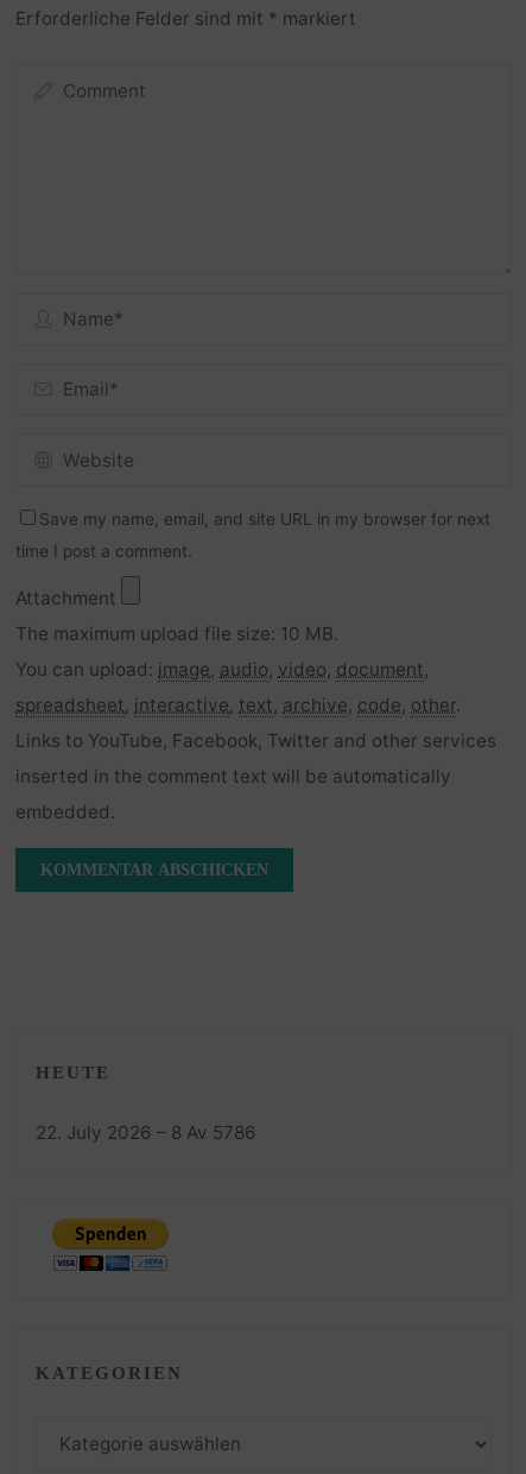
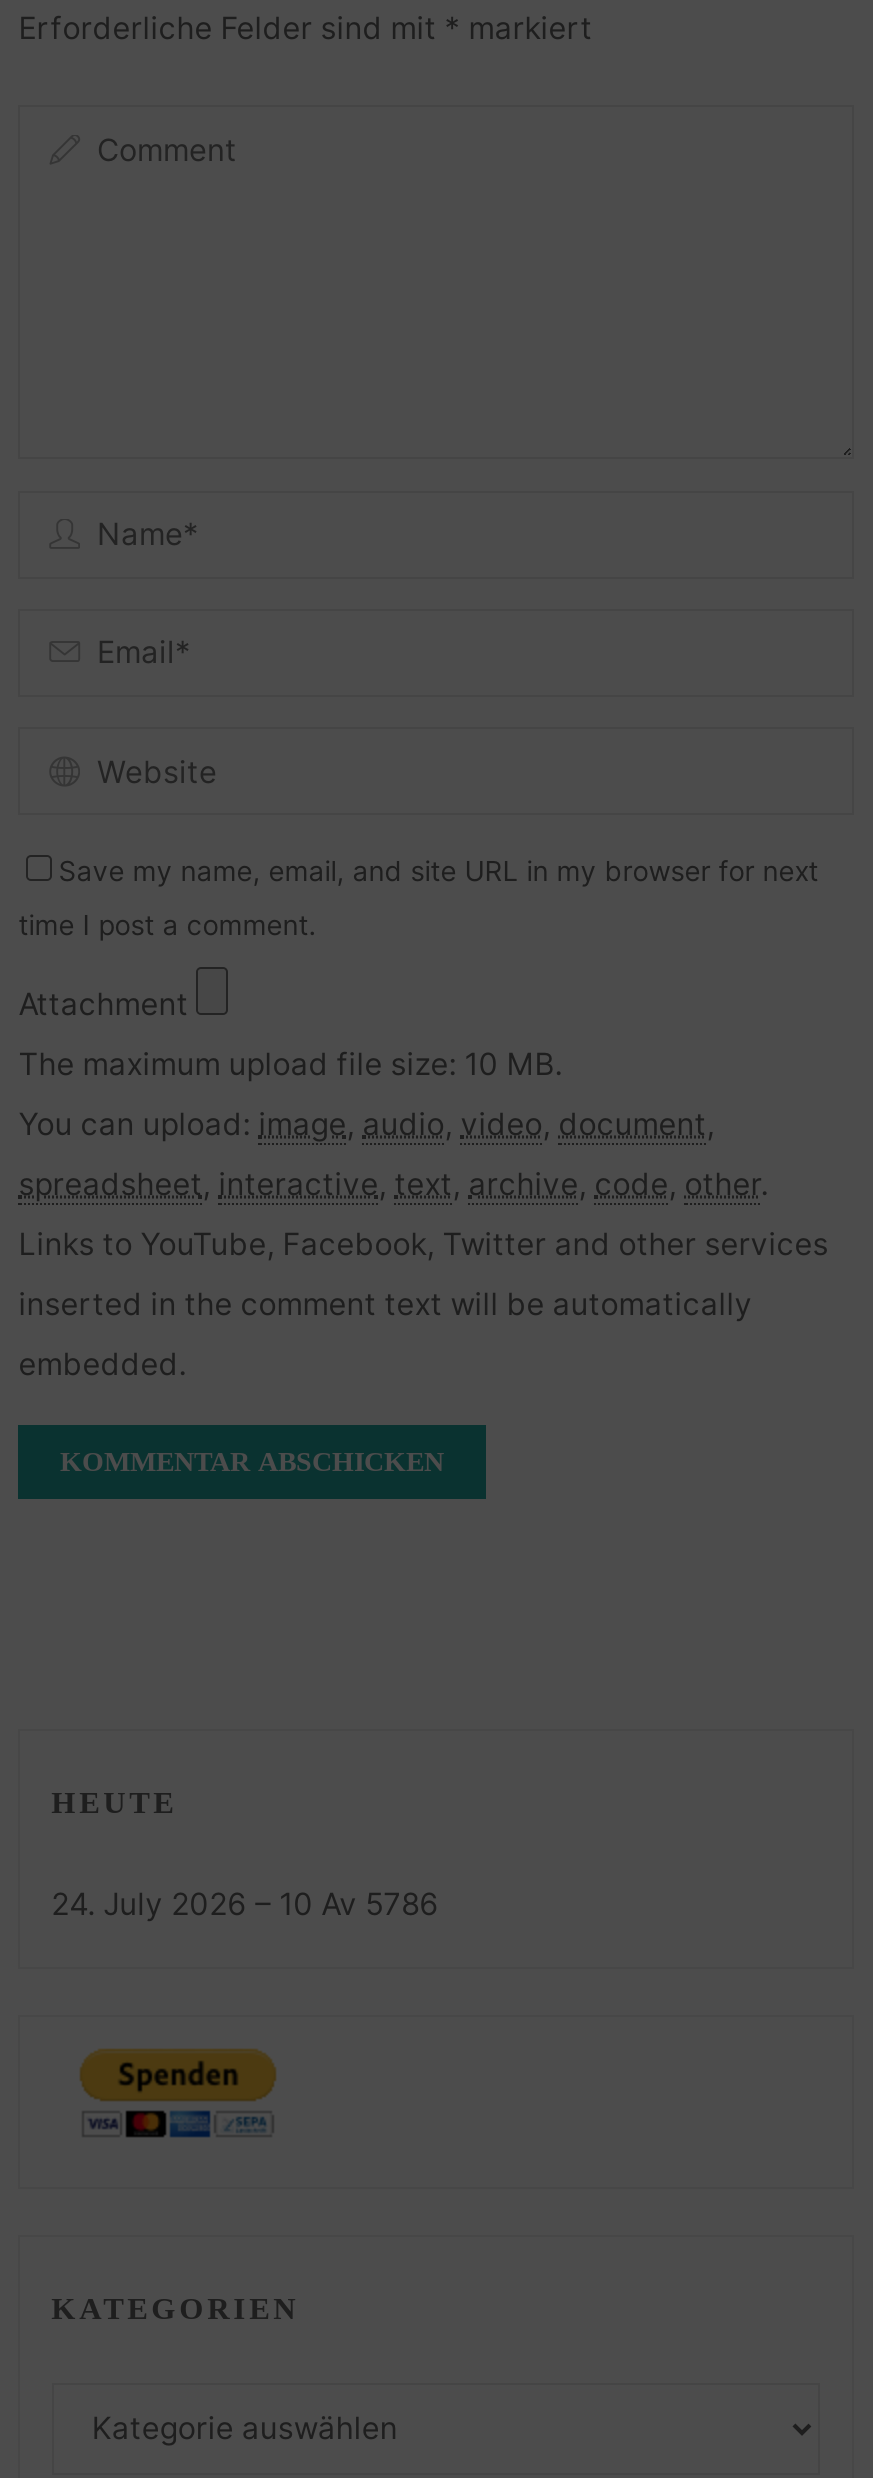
- 22. July 2026 – 8 Av 5786
+ 24. July 2026 – 10 Av 5786
